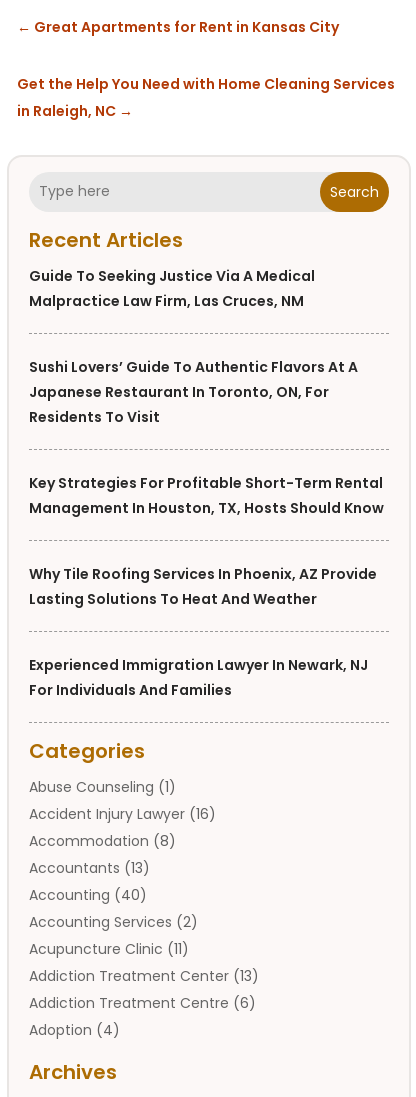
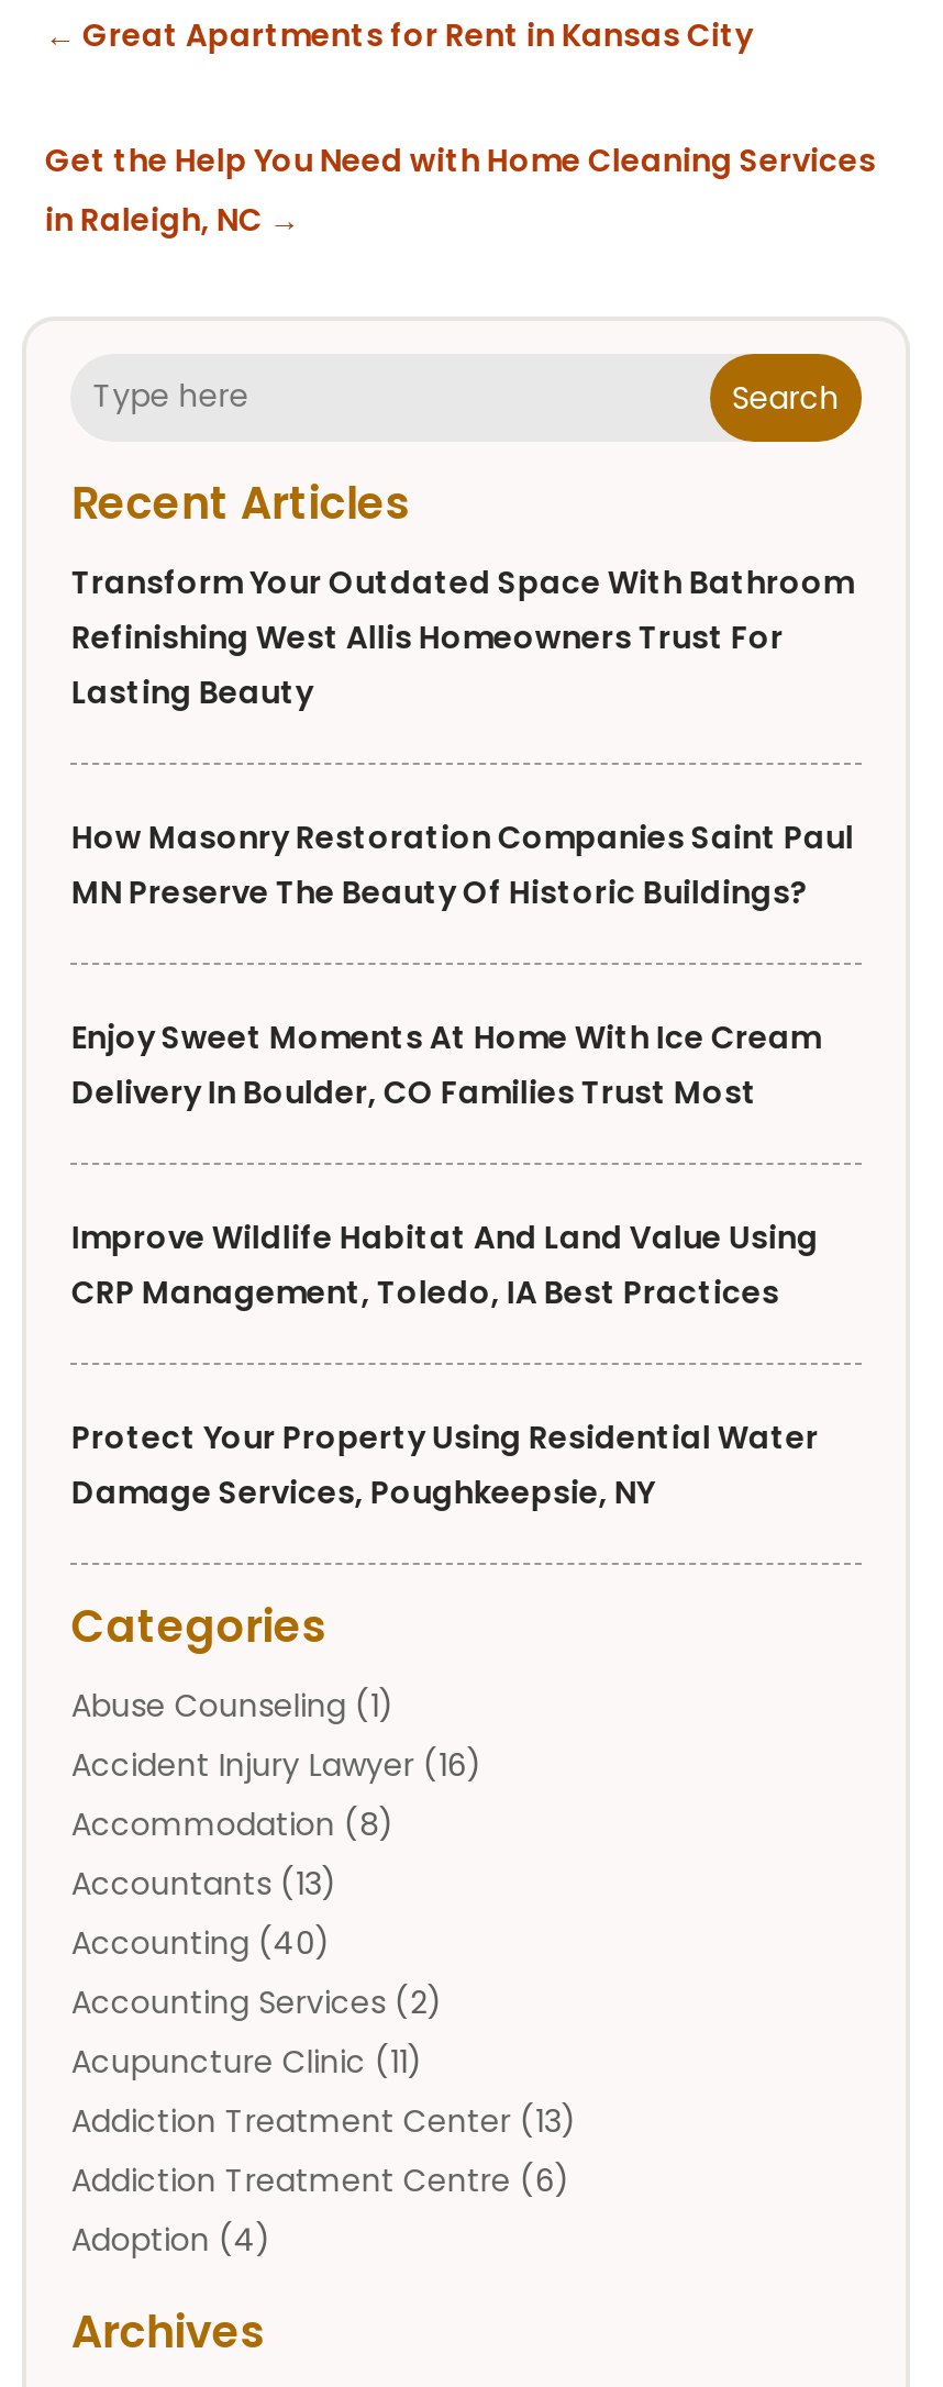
- Guide To Seeking Justice Via A Medical
- Malpractice Law Firm, Las Cruces, NM
+ Transform Your Outdated Space With Bathroom
+ Refinishing West Allis Homeowners Trust For
+ Lasting Beauty

- Sushi Lovers’ Guide To Authentic Flavors At A
- Japanese Restaurant In Toronto, ON, For
- Residents To Visit
+ How Masonry Restoration Companies Saint Paul
+ MN Preserve The Beauty Of Historic Buildings?

- Key Strategies For Profitable Short-Term Rental
- Management In Houston, TX, Hosts Should Know
+ Enjoy Sweet Moments At Home With Ice Cream
+ Delivery In Boulder, CO Families Trust Most

- Why Tile Roofing Services In Phoenix, AZ Provide
- Lasting Solutions To Heat And Weather
+ Improve Wildlife Habitat And Land Value Using
+ CRP Management, Toledo, IA Best Practices

- Experienced Immigration Lawyer In Newark, NJ
- For Individuals And Families
+ Protect Your Property Using Residential Water
+ Damage Services, Poughkeepsie, NY
